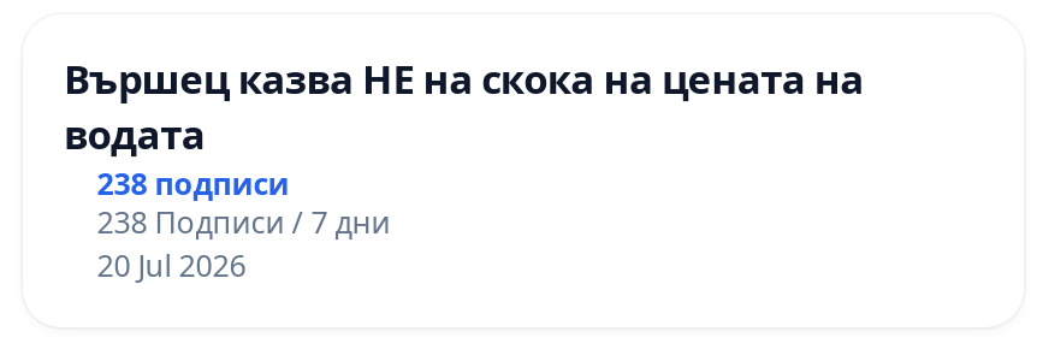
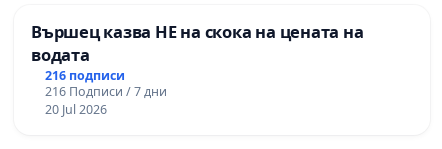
- 238 подписи
+ 216 подписи

- 238 Подписи / 7 дни
+ 216 Подписи / 7 дни
